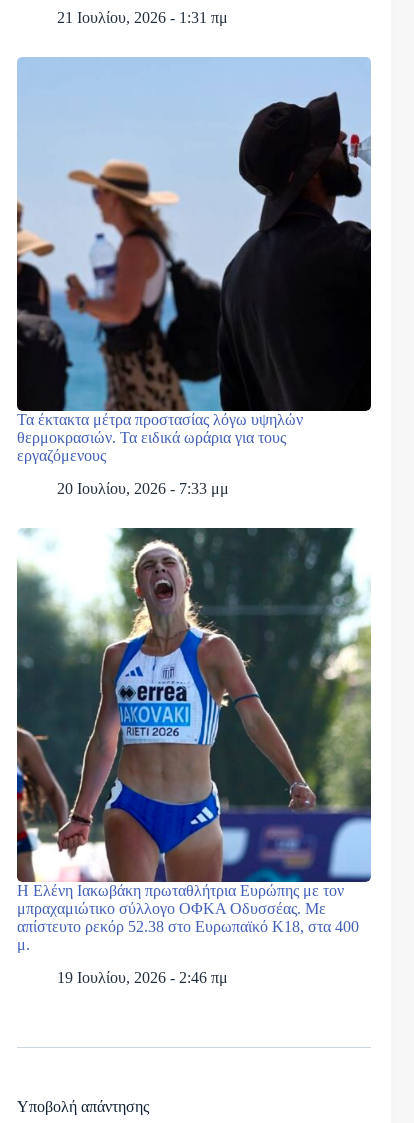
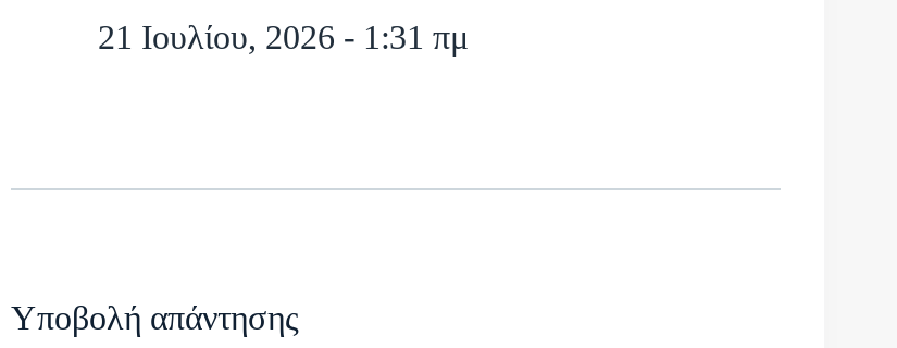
- [image]
- Τα έκτακτα μέτρα προστασίας λόγω υψηλών
- θερμοκρασιών. Τα ειδικά ωράρια για τους
- εργαζόμενους
- 20 Ιουλίου, 2026 - 7:33 μμ

- [image]
- Η Ελένη Ιακωβάκη πρωταθλήτρια Ευρώπης με τον
- μπραχαμιώτικο σύλλογο ΟΦΚΑ Οδυσσέας. Με
- απίστευτο ρεκόρ 52.38 στο Ευρωπαϊκό Κ18, στα 400
- μ.
- 19 Ιουλίου, 2026 - 2:46 πμ
